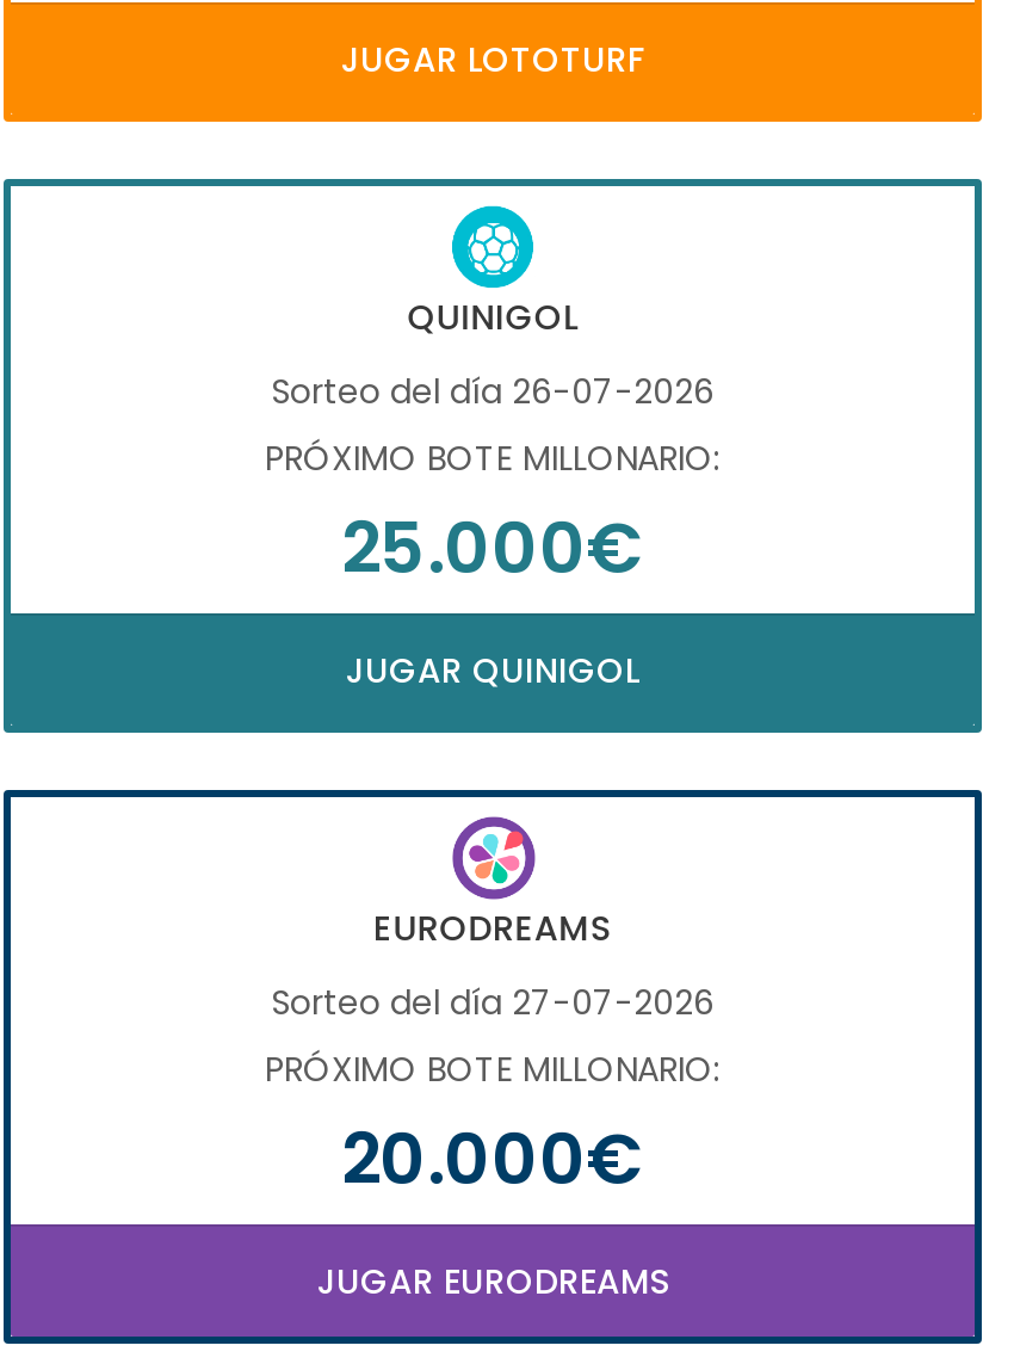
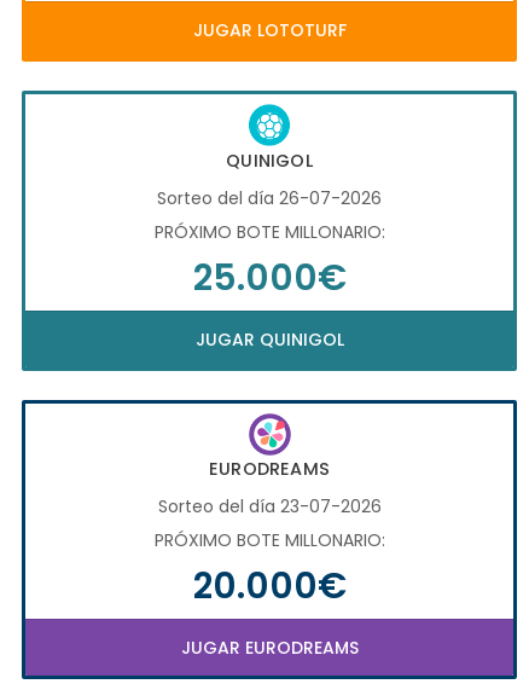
- Sorteo del día 27-07-2026
+ Sorteo del día 23-07-2026
